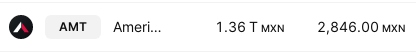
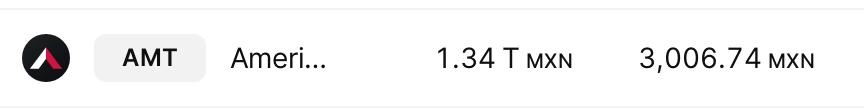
- 1.36 T MXN
+ 1.34 T MXN

- 2,846.00 MXN
+ 3,006.74 MXN
